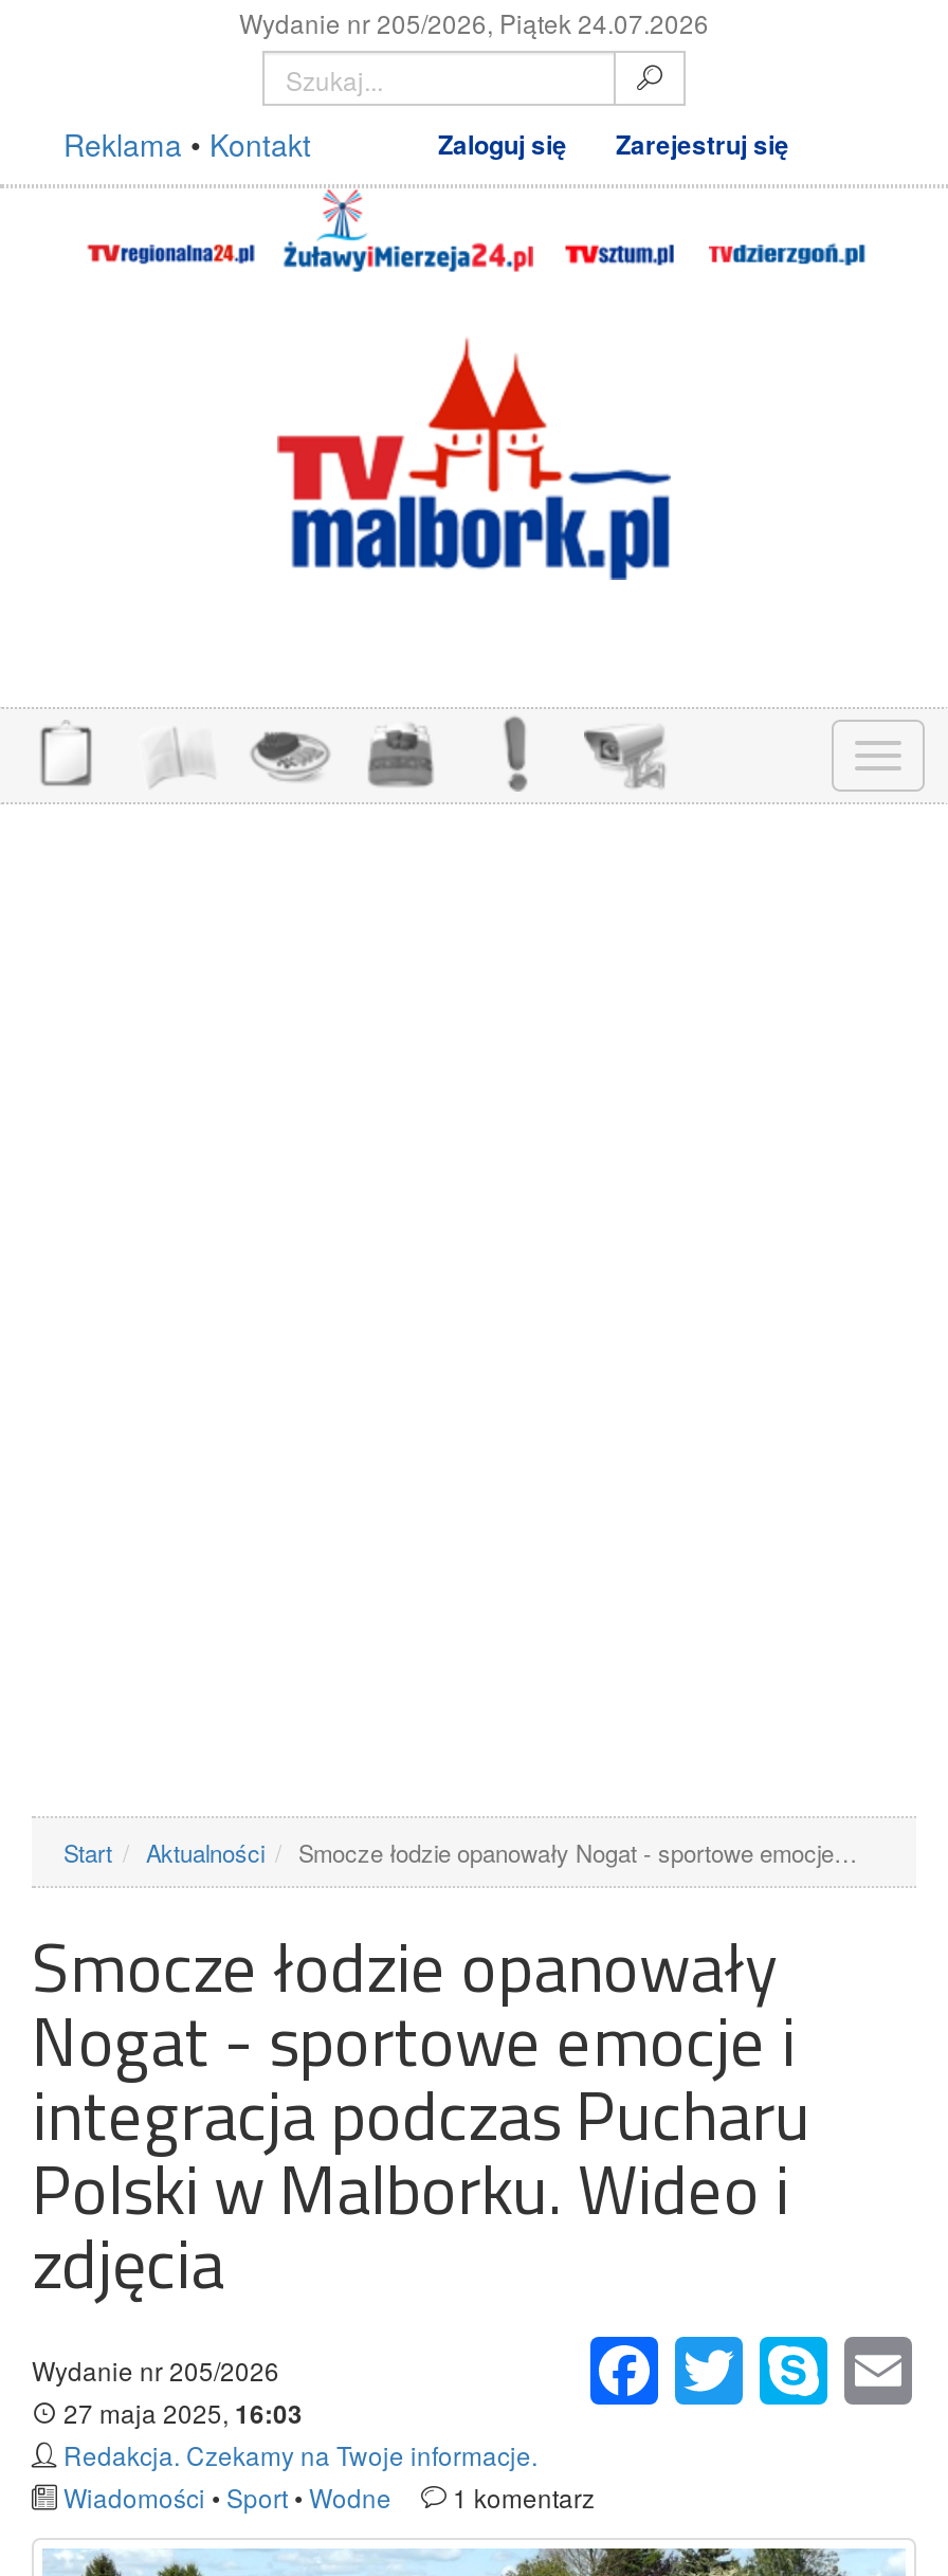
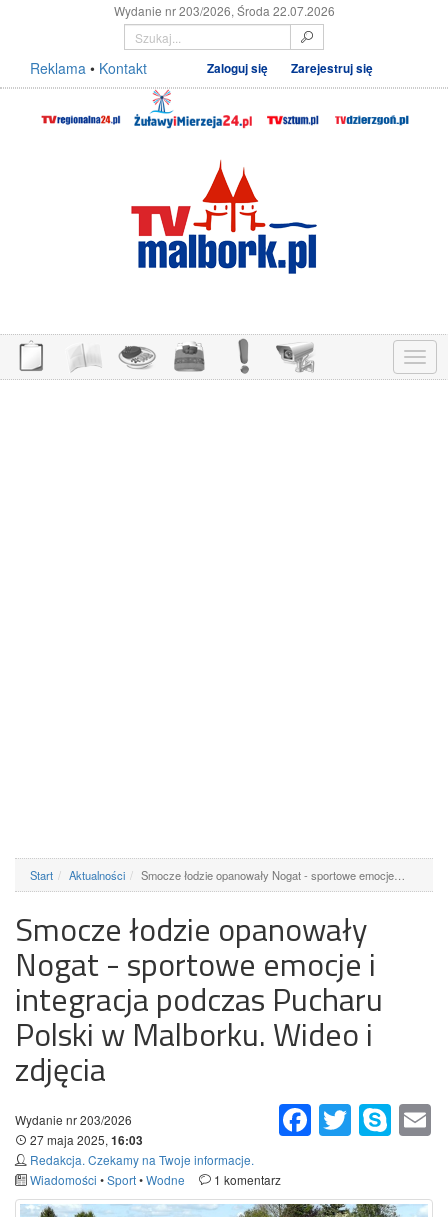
- Wydanie nr 205/2026, Piątek 24.07.2026
+ Wydanie nr 203/2026, Środa 22.07.2026

- Wydanie nr 205/2026
+ Wydanie nr 203/2026
